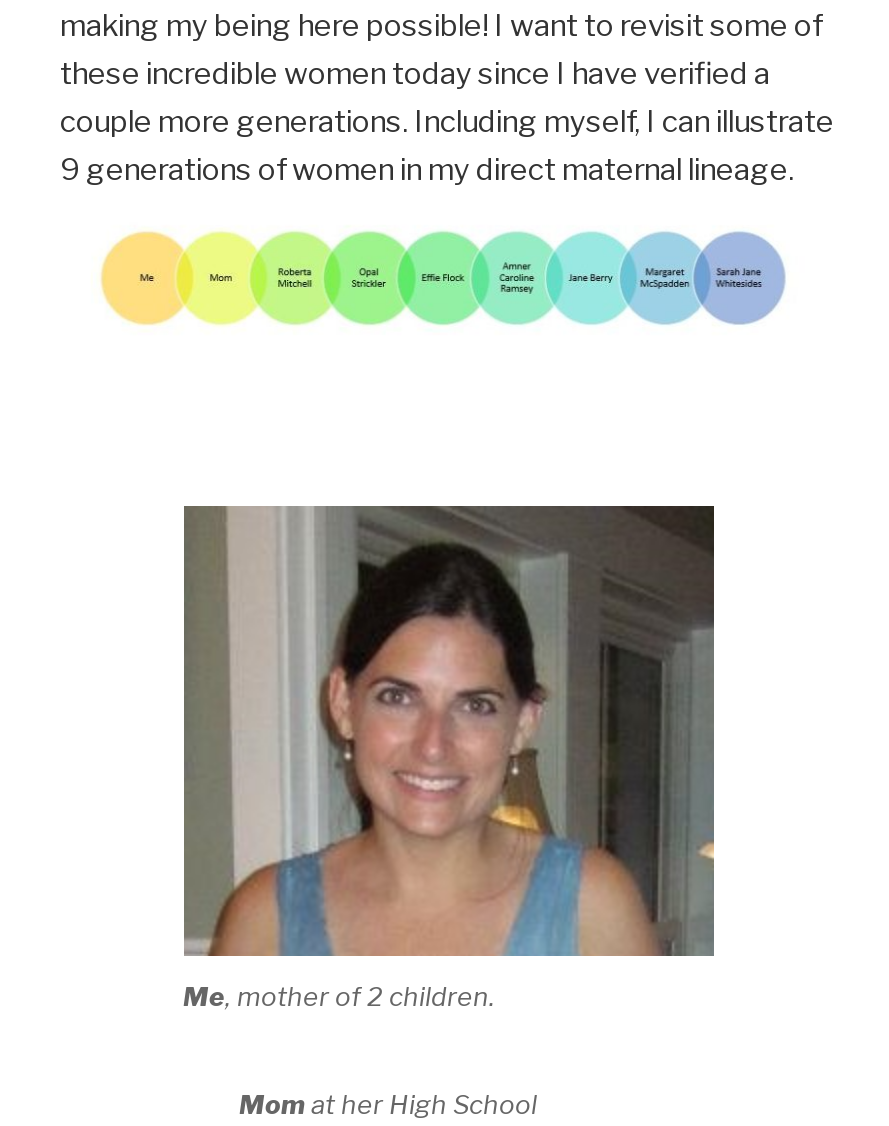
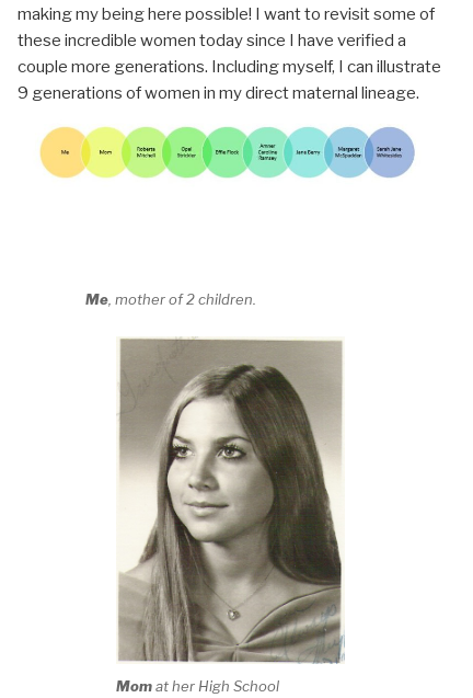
- [image]
+ [image]

moved up: Me, mother of 2 children.
